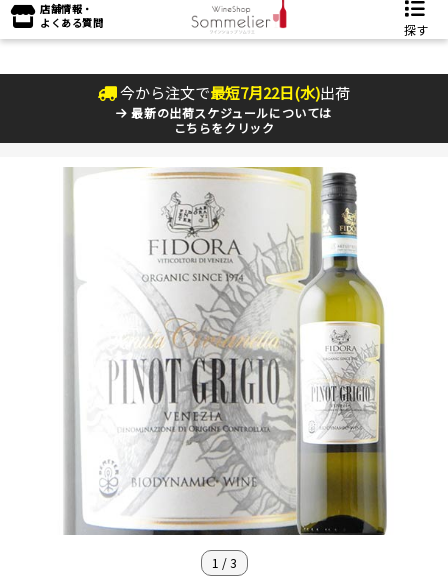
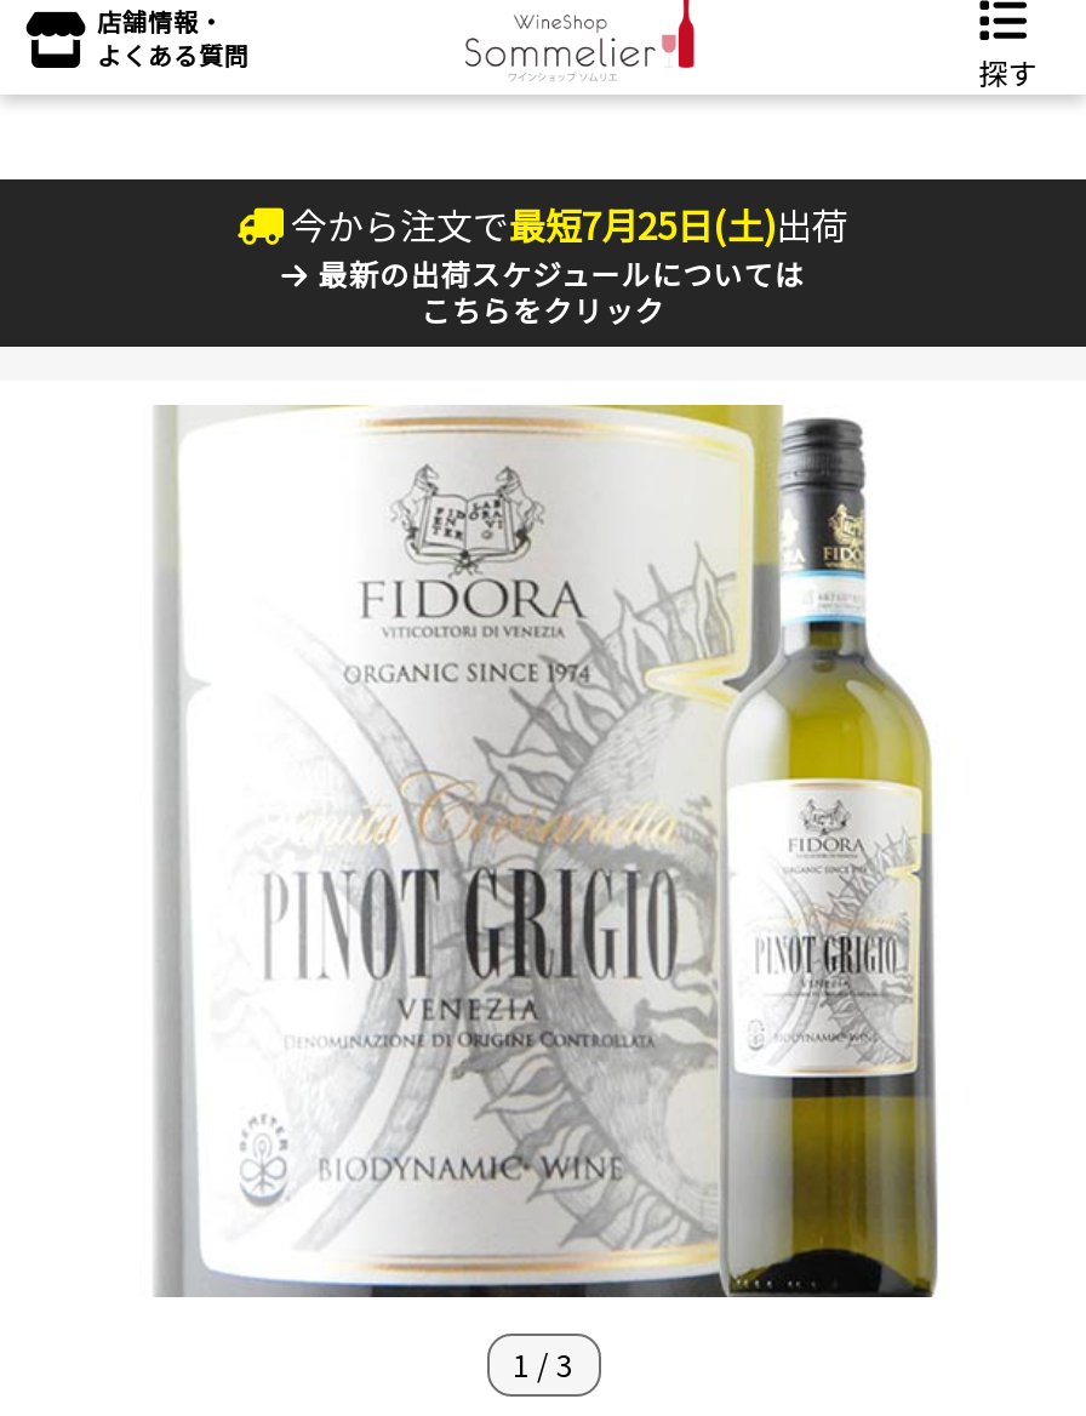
- 今から注文で最短7月22日(水)出荷
+ 今から注文で最短7月25日(土)出荷
